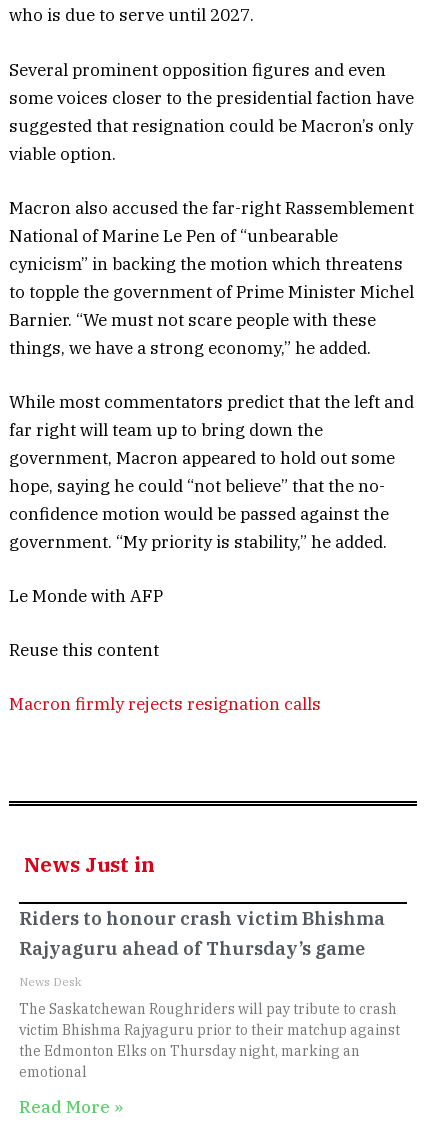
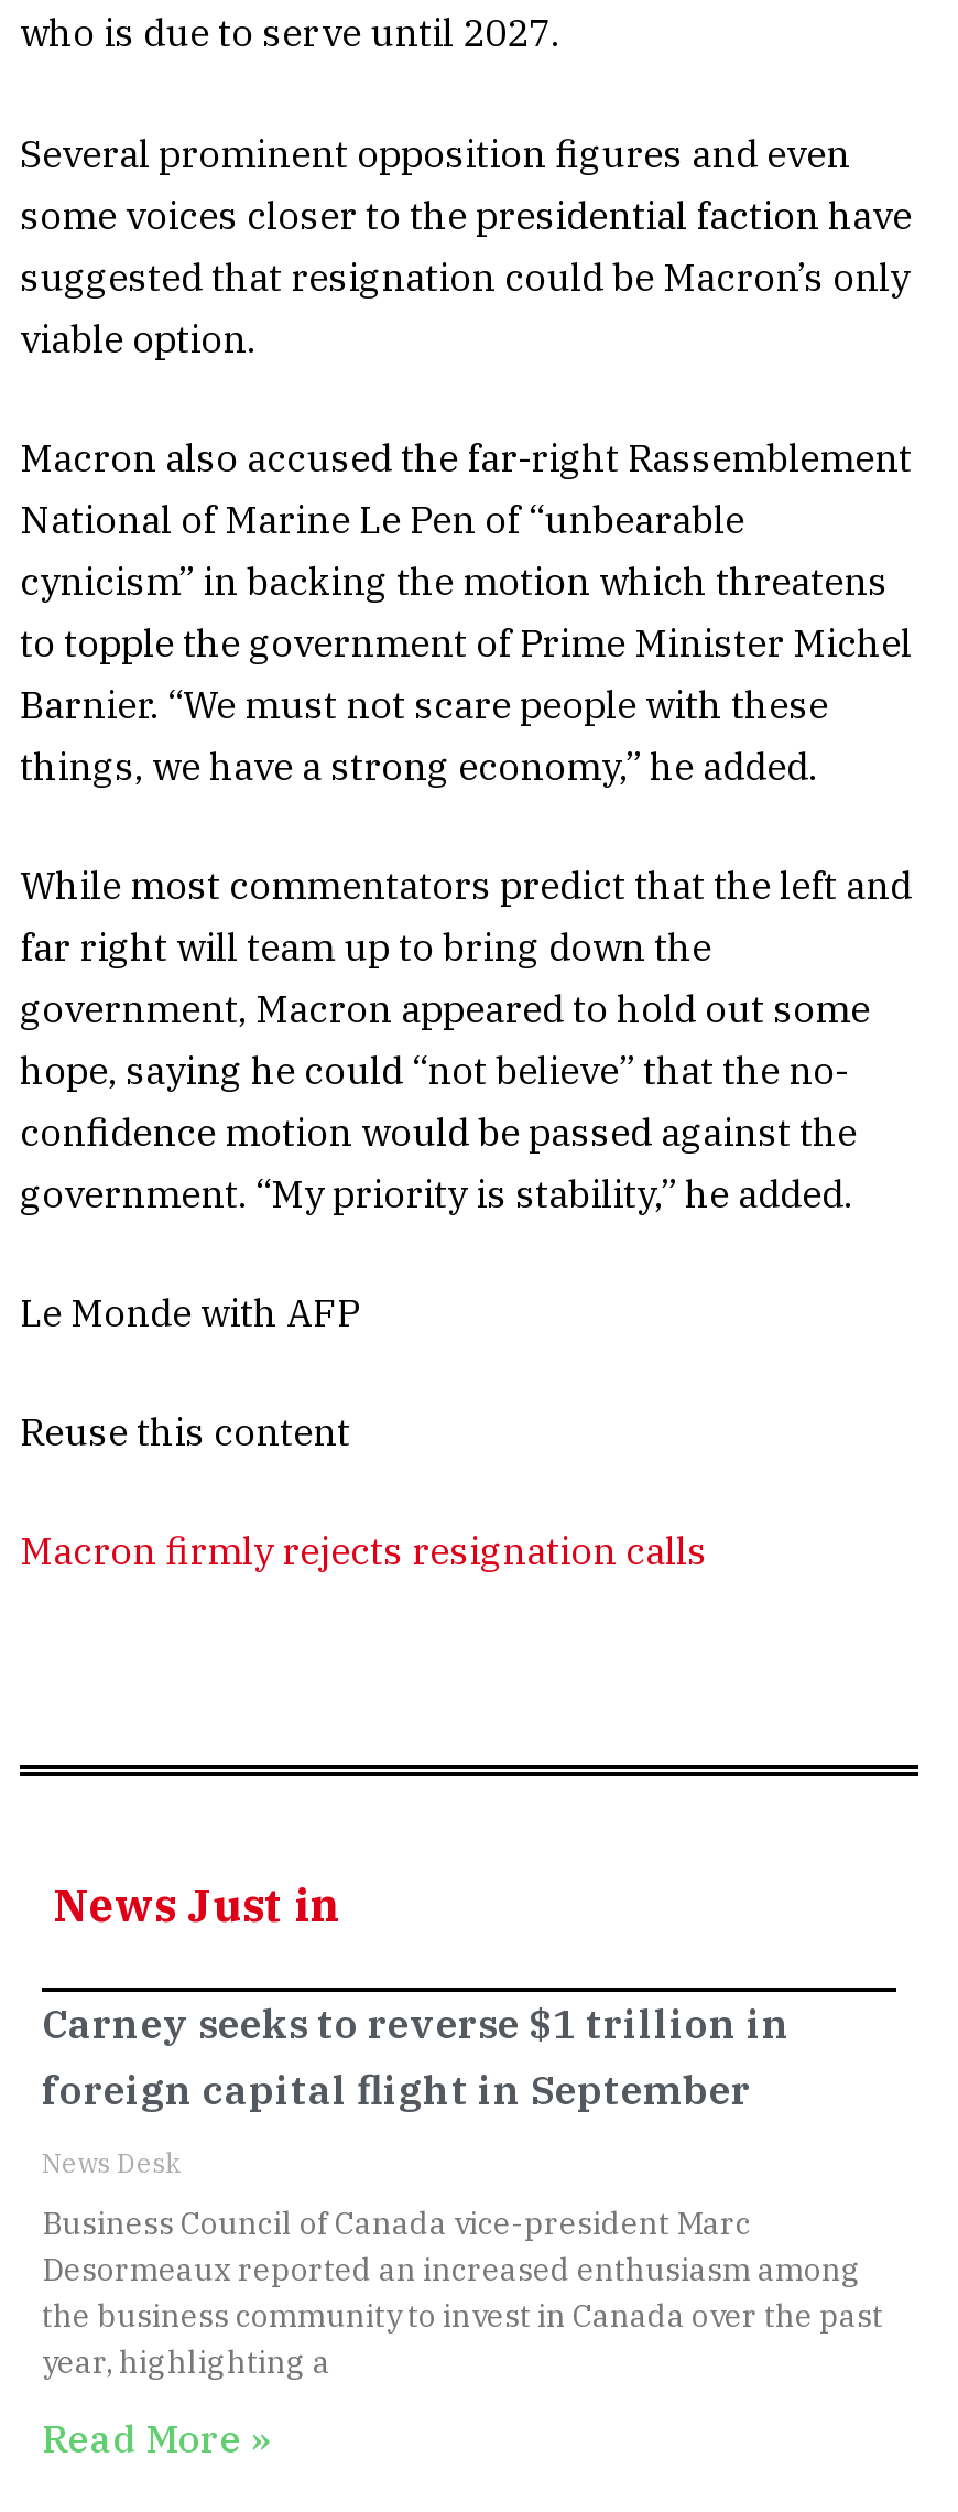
- Riders to honour crash victim Bhishma
- Rajyaguru ahead of Thursday’s game
+ Carney seeks to reverse $1 trillion in
+ foreign capital flight in September

- The Saskatchewan Roughriders will pay tribute to crash
- victim Bhishma Rajyaguru prior to their matchup against
- the Edmonton Elks on Thursday night, marking an
- emotional
+ Business Council of Canada vice-president Marc
+ Desormeaux reported an increased enthusiasm among
+ the business community to invest in Canada over the past
+ year, highlighting a
